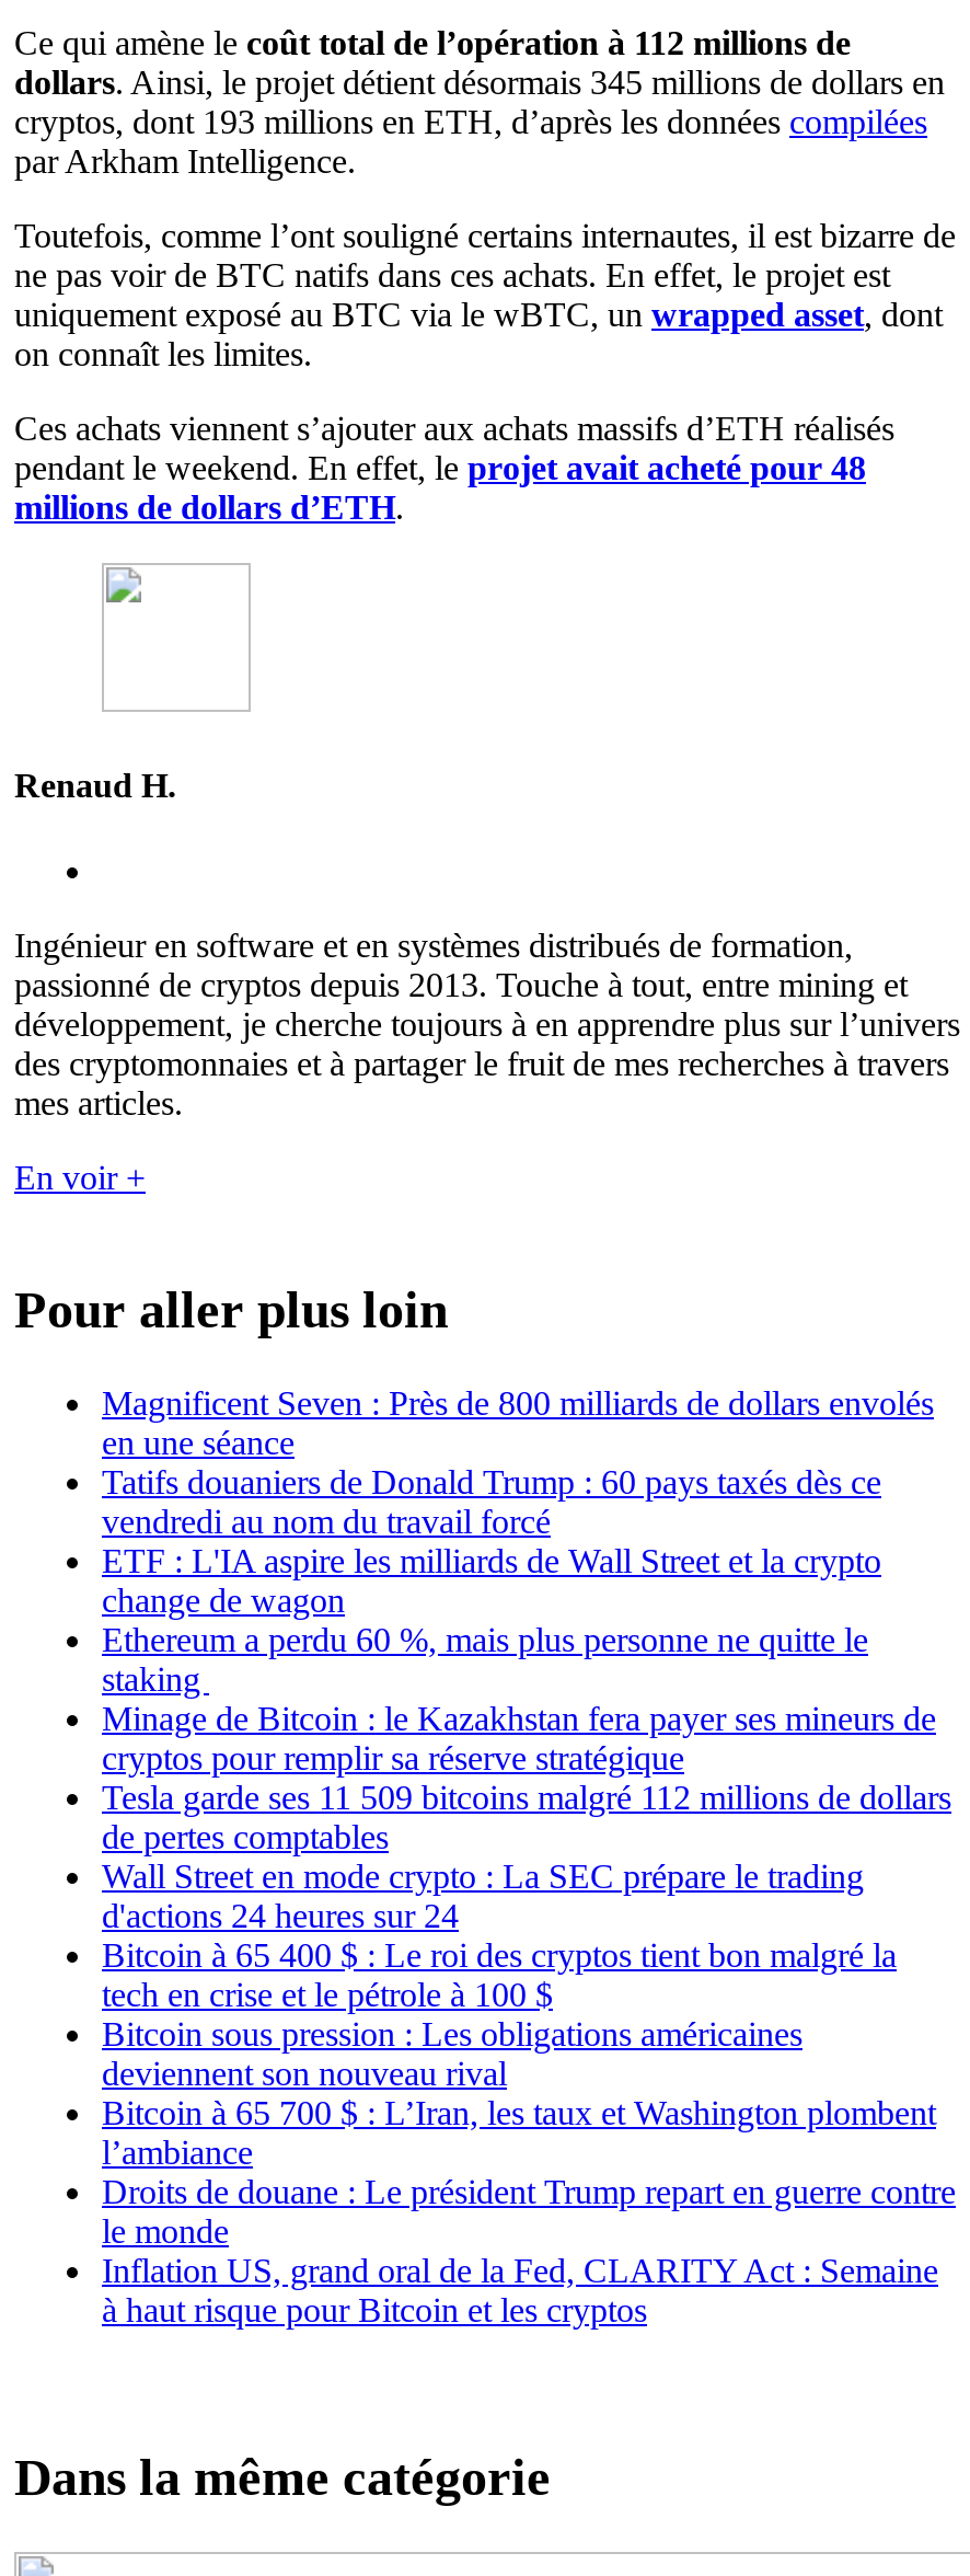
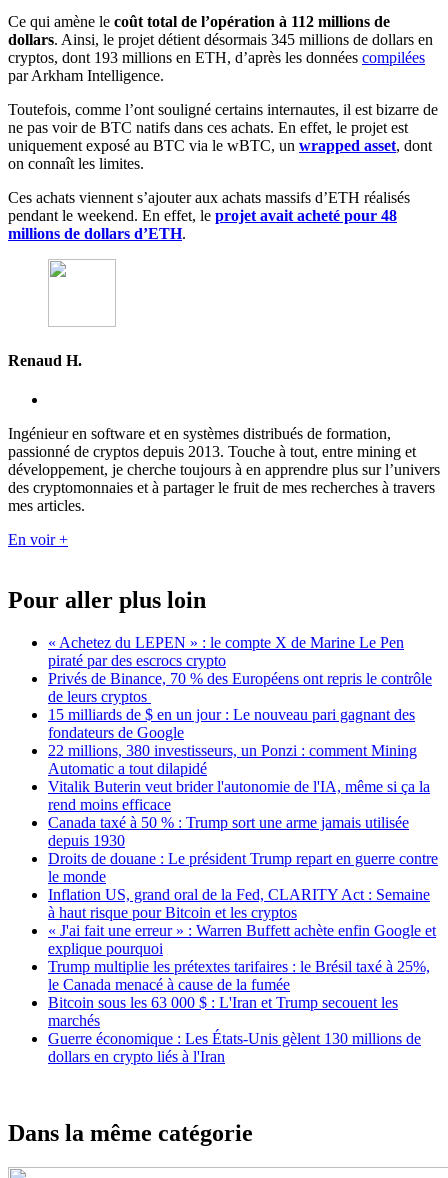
- Magnificent Seven : Près de 800 milliards de dollars envolés
- en une séance
- Tatifs douaniers de Donald Trump : 60 pays taxés dès ce
- vendredi au nom du travail forcé
- ETF : L'IA aspire les milliards de Wall Street et la crypto
- change de wagon
- Ethereum a perdu 60 %, mais plus personne ne quitte le
- staking
- Minage de Bitcoin : le Kazakhstan fera payer ses mineurs de
- cryptos pour remplir sa réserve stratégique
- Tesla garde ses 11 509 bitcoins malgré 112 millions de dollars
- de pertes comptables
- Wall Street en mode crypto : La SEC prépare le trading
- d'actions 24 heures sur 24
- Bitcoin à 65 400 $ : Le roi des cryptos tient bon malgré la
- tech en crise et le pétrole à 100 $
- Bitcoin sous pression : Les obligations américaines
- deviennent son nouveau rival
- Bitcoin à 65 700 $ : L’Iran, les taux et Washington plombent
- l’ambiance
+ « Achetez du LEPEN » : le compte X de Marine Le Pen
+ piraté par des escrocs crypto
+ Privés de Binance, 70 % des Européens ont repris le contrôle
+ de leurs cryptos
+ 15 milliards de $ en un jour : Le nouveau pari gagnant des
+ fondateurs de Google
+ 22 millions, 380 investisseurs, un Ponzi : comment Mining
+ Automatic a tout dilapidé
+ Vitalik Buterin veut brider l'autonomie de l'IA, même si ça la
+ rend moins efficace
+ Canada taxé à 50 % : Trump sort une arme jamais utilisée
+ depuis 1930

moved up: Droits de douane : Le président Trump repart en guerre contre | le monde | Inflation US, grand oral de la Fed, CLARITY Act : Semaine | à haut risque pour Bitcoin et les cryptos

+ « J'ai fait une erreur » : Warren Buffett achète enfin Google et
+ explique pourquoi
+ Trump multiplie les prétextes tarifaires : le Brésil taxé à 25%,
+ le Canada menacé à cause de la fumée
+ Bitcoin sous les 63 000 $ : L'Iran et Trump secouent les
+ marchés
+ Guerre économique : Les États-Unis gèlent 130 millions de
+ dollars en crypto liés à l'Iran
